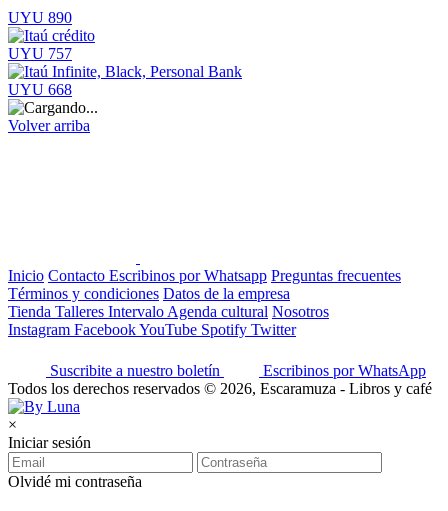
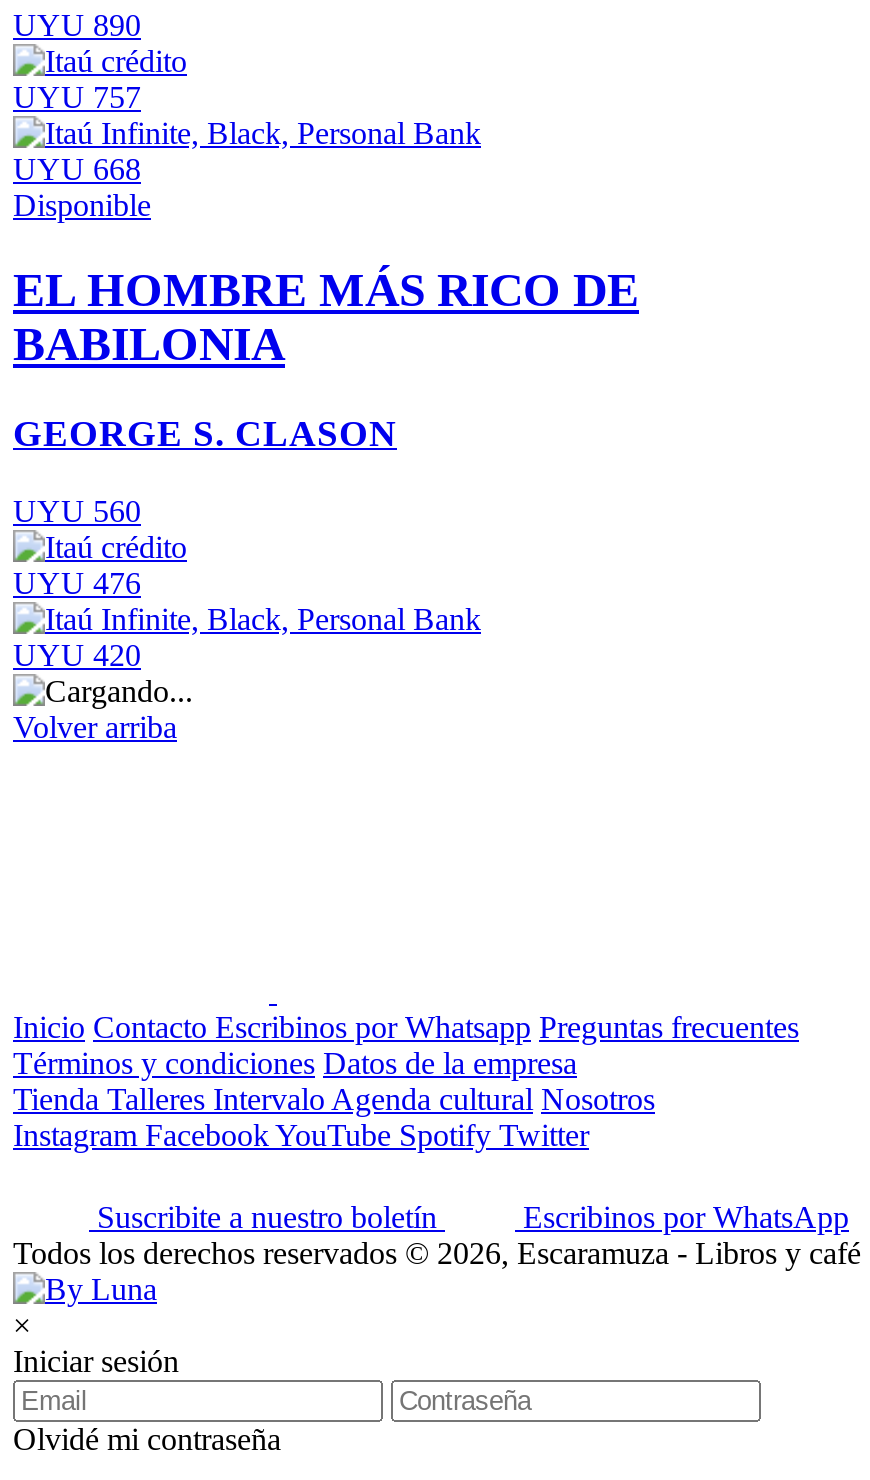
+ Disponible
+ EL HOMBRE MÁS RICO DE
+ BABILONIA
+ GEORGE S. CLASON
+ UYU 560
+ UYU 476
+ UYU 420
